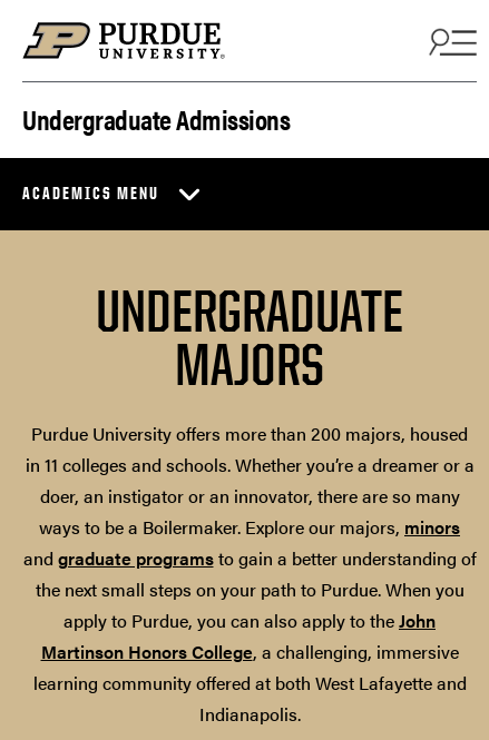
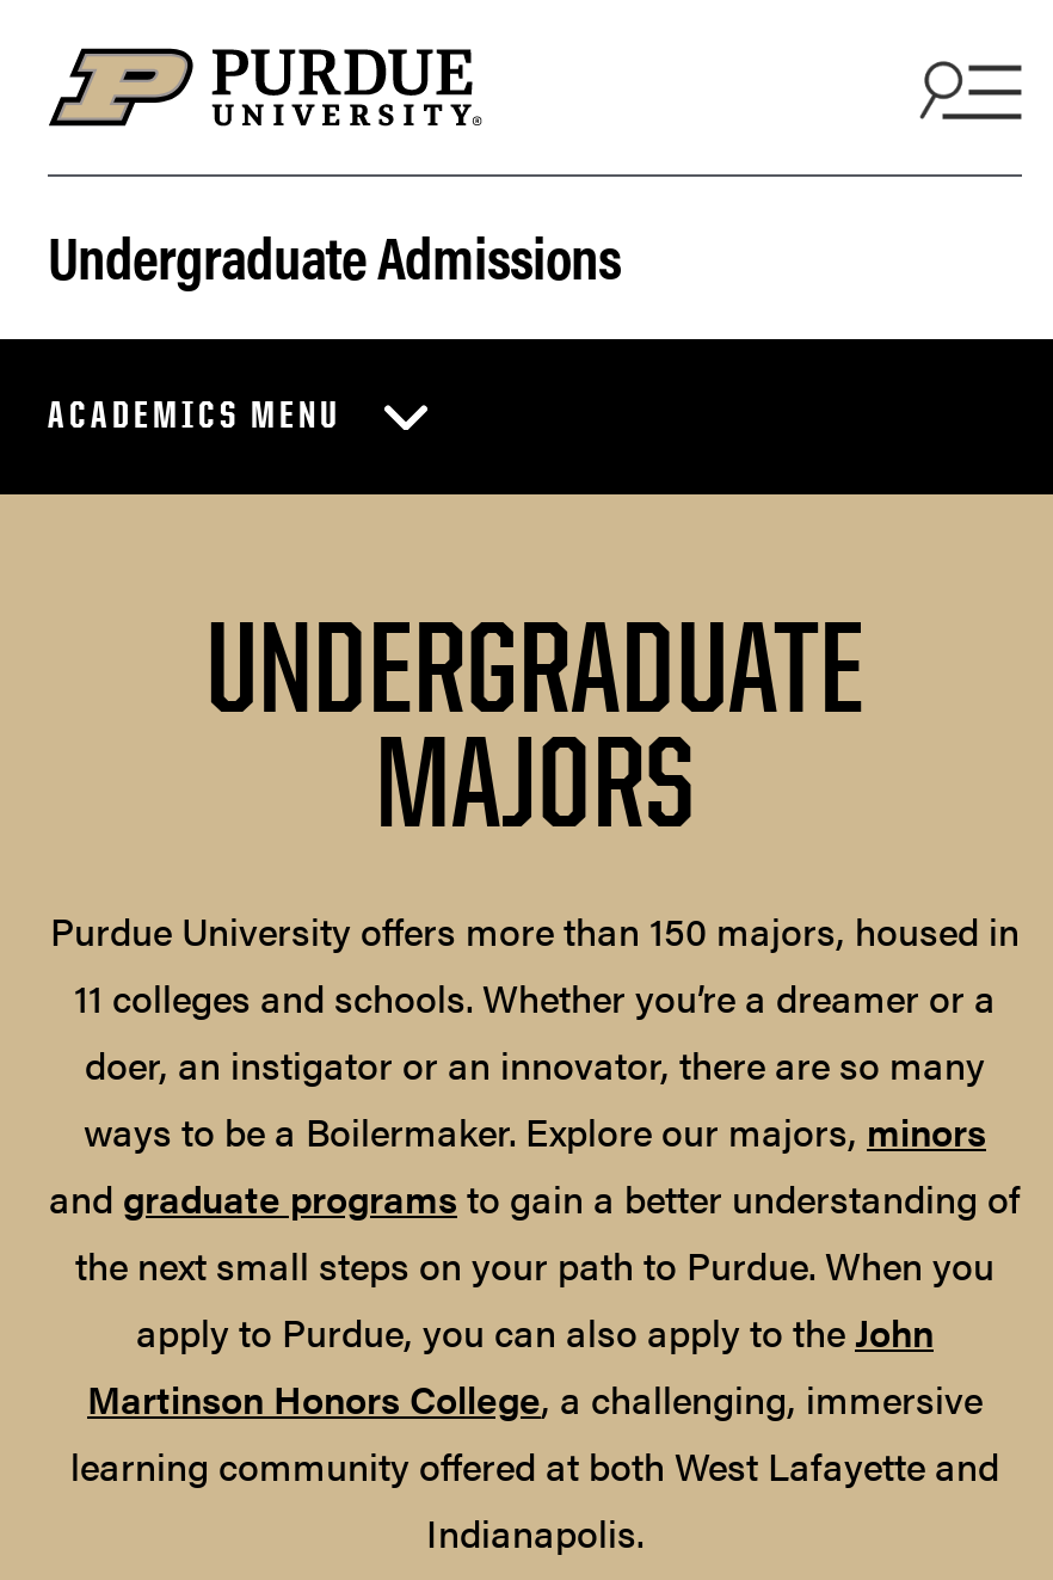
- Purdue University offers more than 200 majors, housed
- in 11 colleges and schools. Whether you’re a dreamer or a
+ Purdue University offers more than 150 majors, housed in
+ 11 colleges and schools. Whether you’re a dreamer or a
